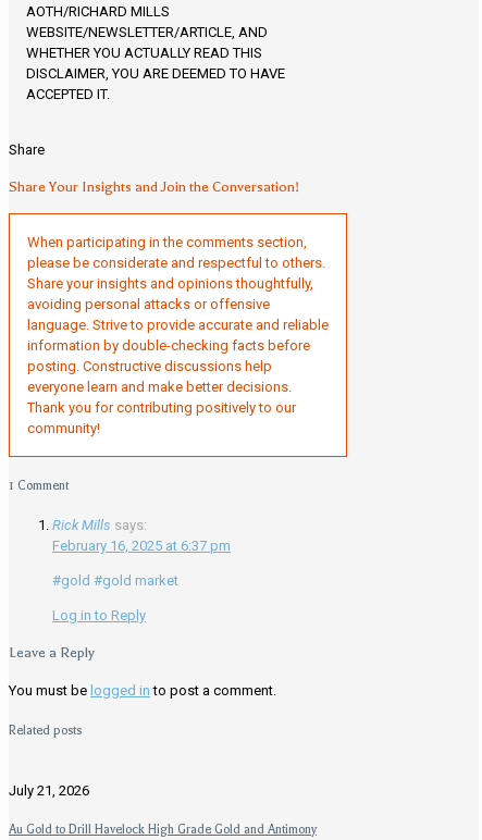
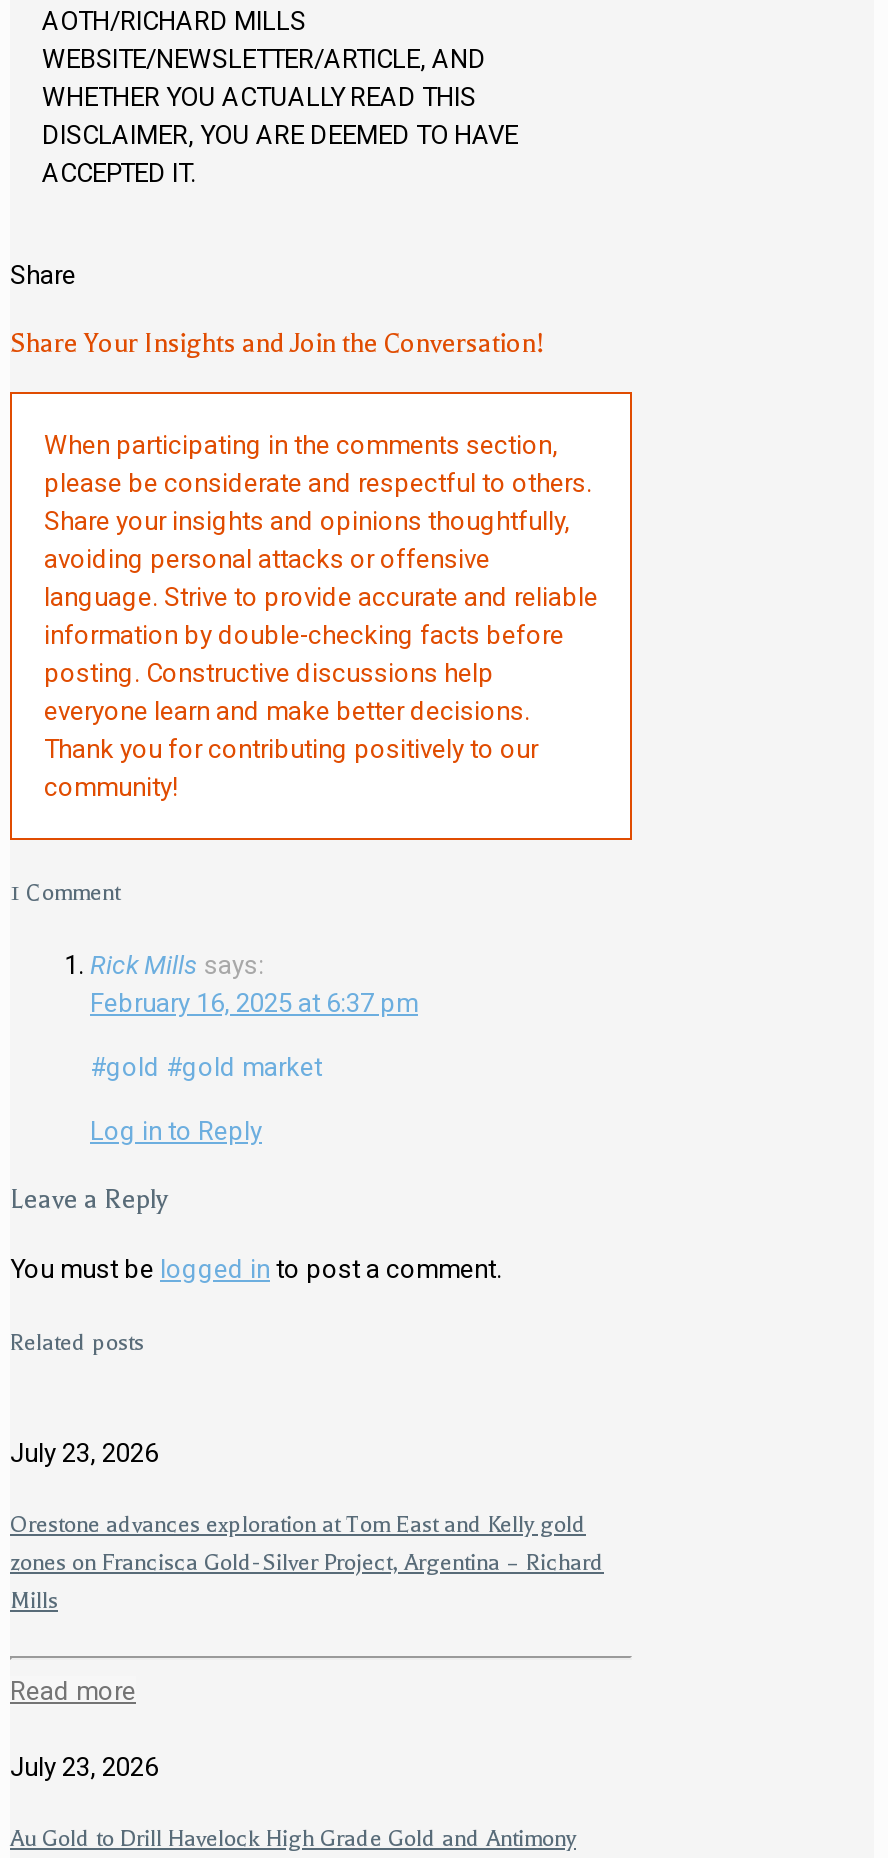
- July 21, 2026
+ July 23, 2026
+ Orestone advances exploration at Tom East and Kelly gold
+ zones on Francisca Gold-Silver Project, Argentina – Richard
+ Mills
+ Read more
+ July 23, 2026
